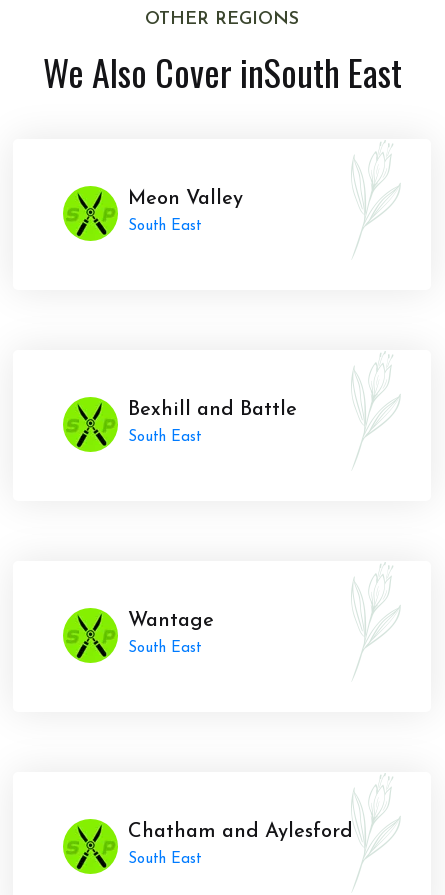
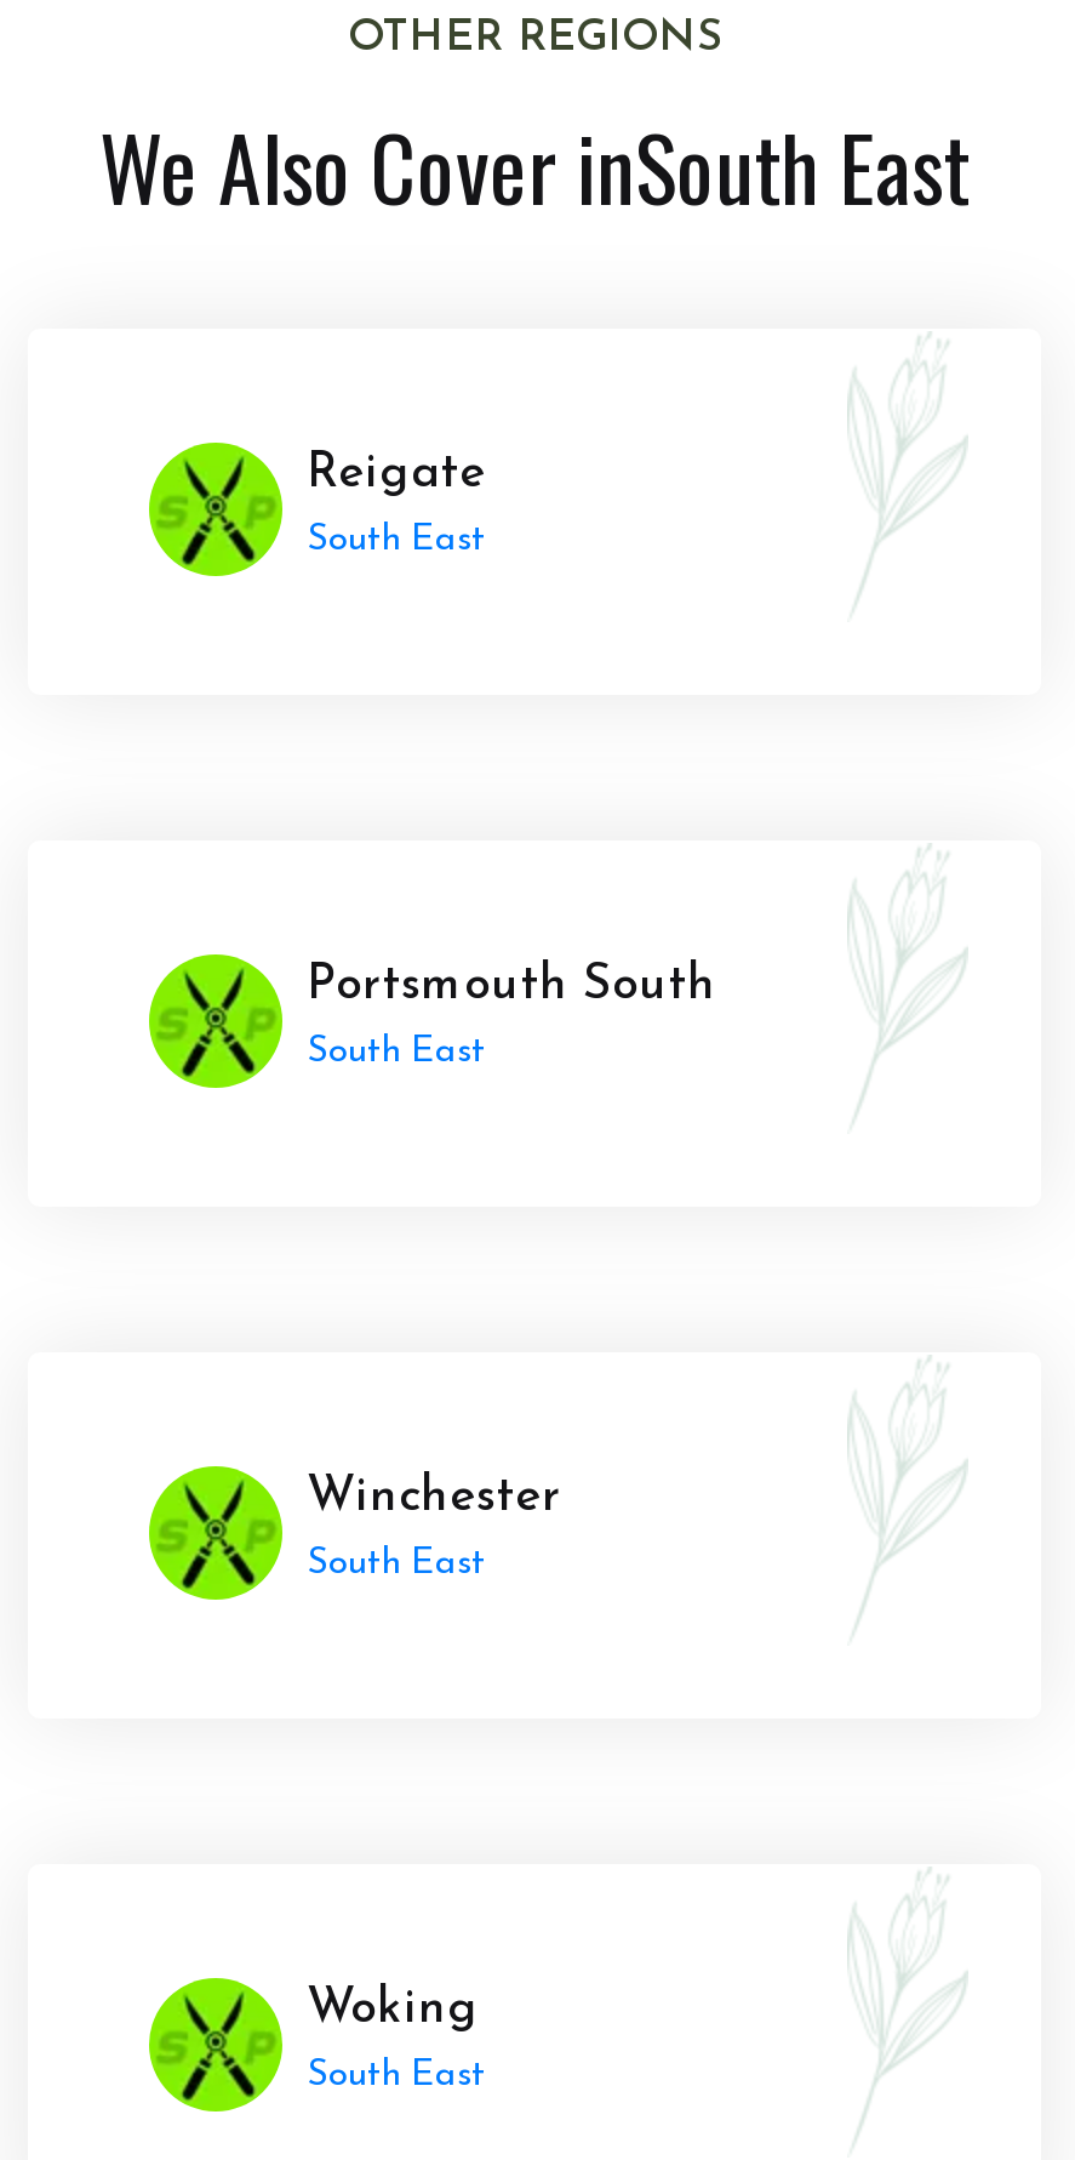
- Meon Valley
+ Reigate

- Bexhill and Battle
+ Portsmouth South

- Wantage
+ Winchester

- Chatham and Aylesford
+ Woking
